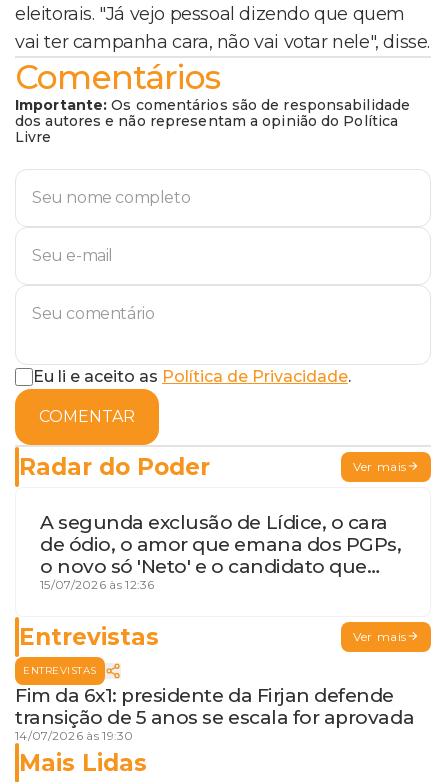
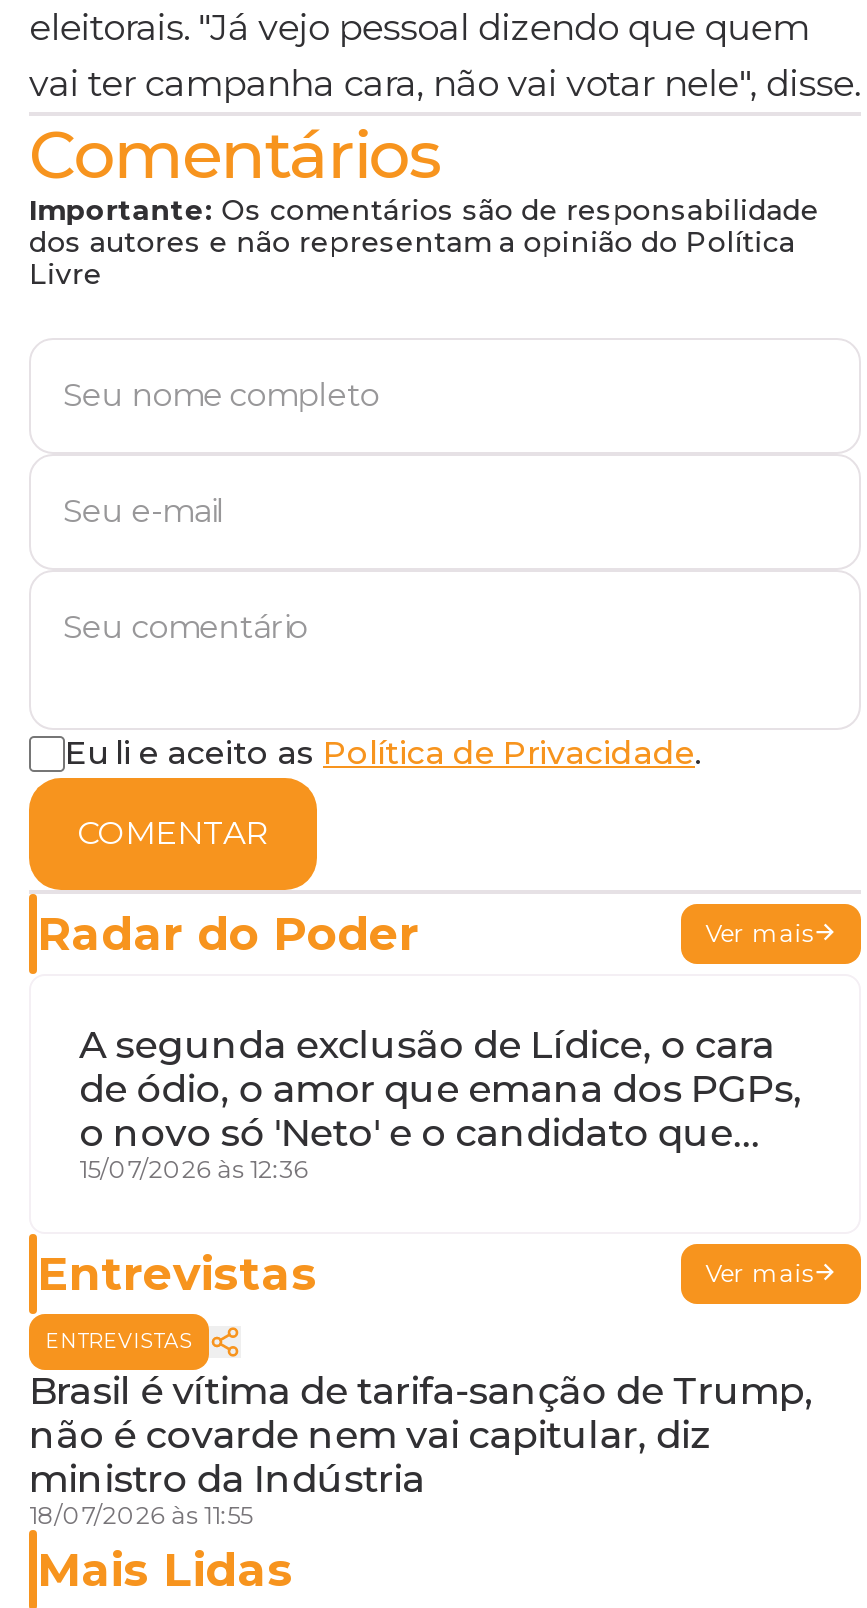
- Fim da 6x1: presidente da Firjan defende
- transição de 5 anos se escala for aprovada
- 14/07/2026 às 19:30
+ Brasil é vítima de tarifa-sanção de Trump,
+ não é covarde nem vai capitular, diz
+ ministro da Indústria
+ 18/07/2026 às 11:55
